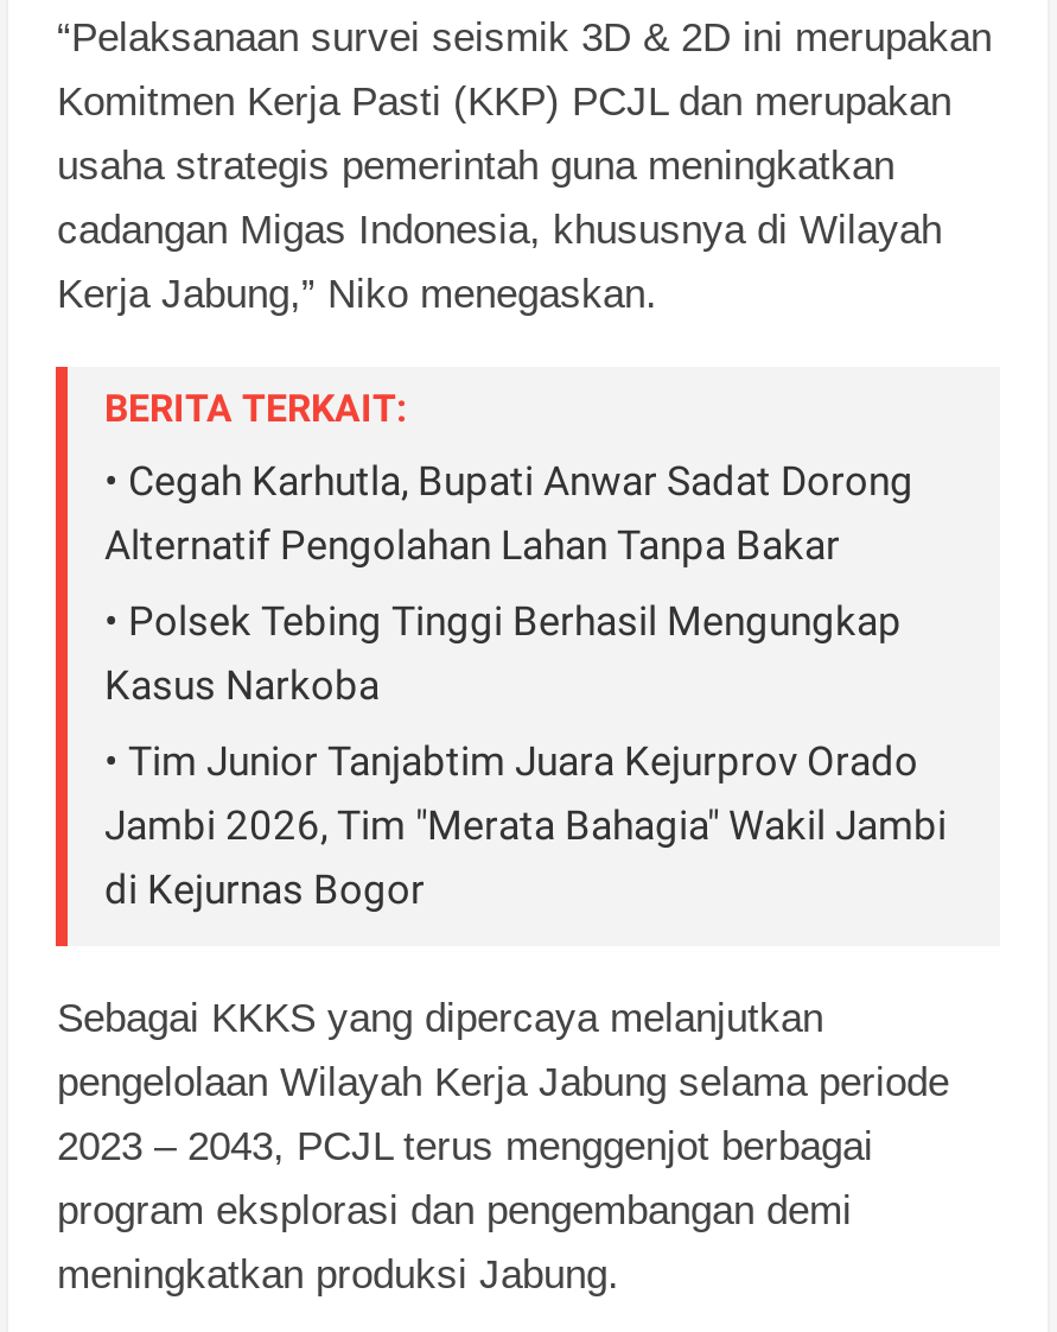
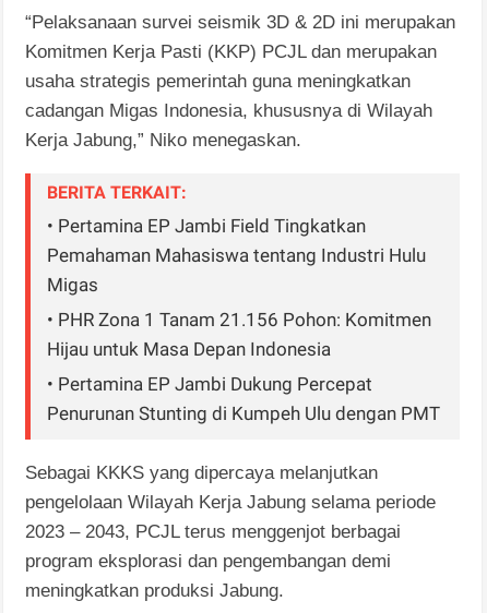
- • Cegah Karhutla, Bupati Anwar Sadat Dorong
- Alternatif Pengolahan Lahan Tanpa Bakar
+ • Pertamina EP Jambi Field Tingkatkan
+ Pemahaman Mahasiswa tentang Industri Hulu
+ Migas

- • Polsek Tebing Tinggi Berhasil Mengungkap
- Kasus Narkoba
+ • PHR Zona 1 Tanam 21.156 Pohon: Komitmen
+ Hijau untuk Masa Depan Indonesia

- • Tim Junior Tanjabtim Juara Kejurprov Orado
- Jambi 2026, Tim "Merata Bahagia" Wakil Jambi
- di Kejurnas Bogor
+ • Pertamina EP Jambi Dukung Percepat
+ Penurunan Stunting di Kumpeh Ulu dengan PMT
